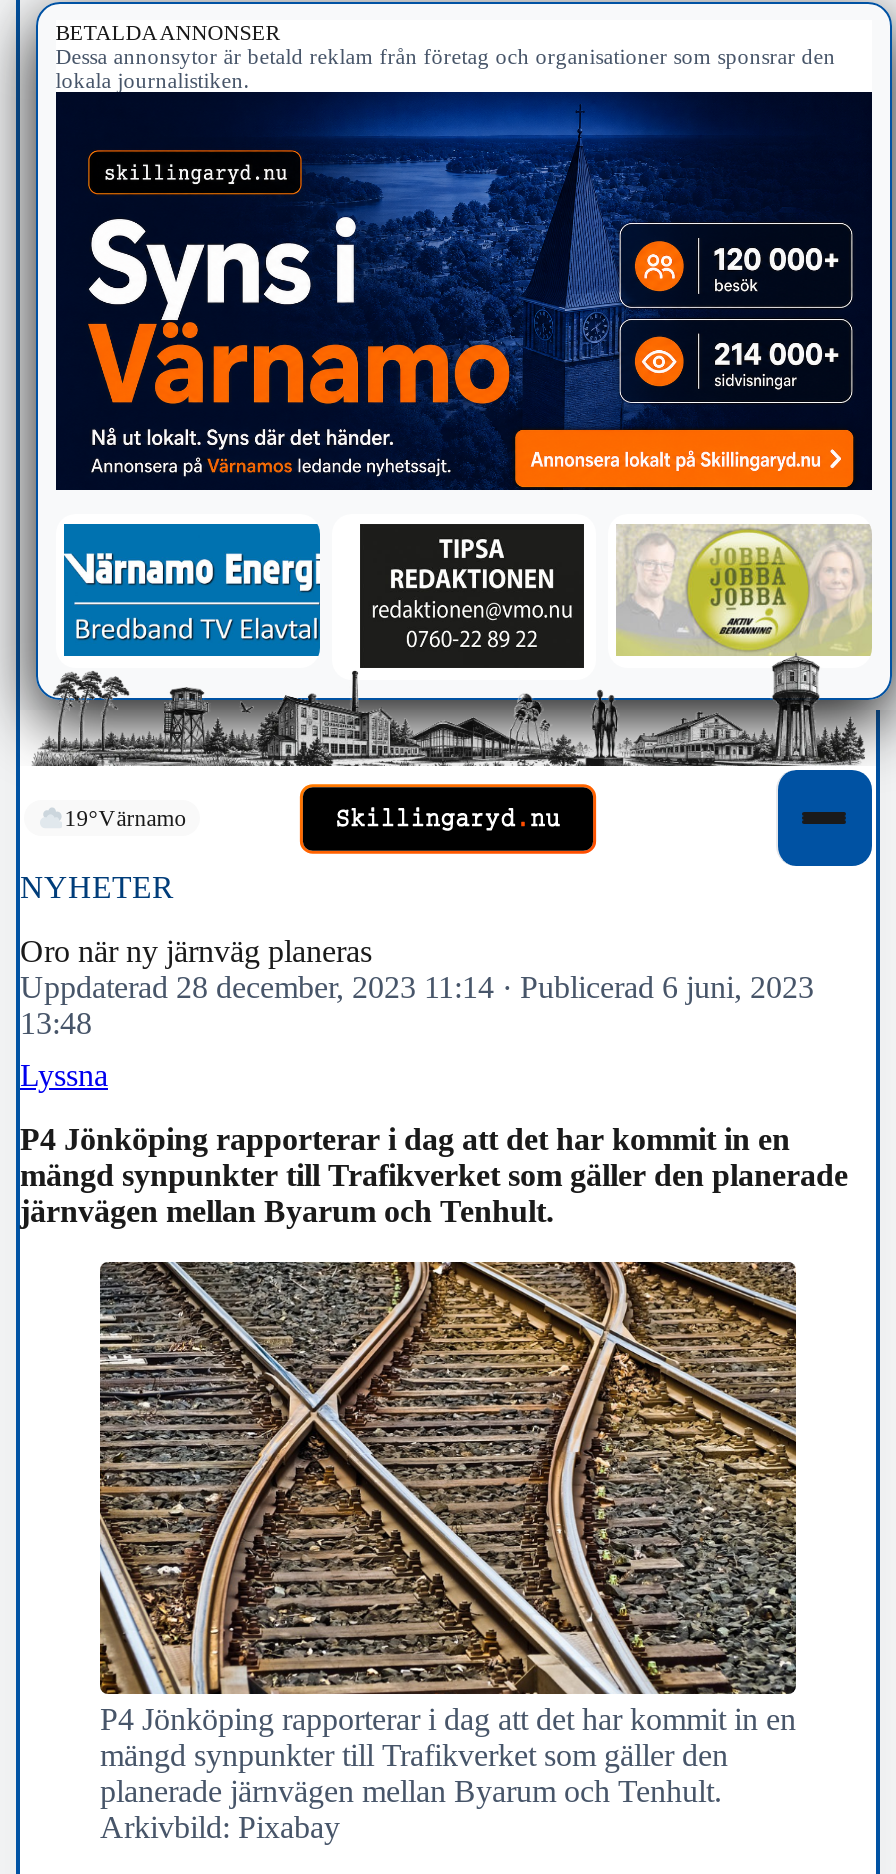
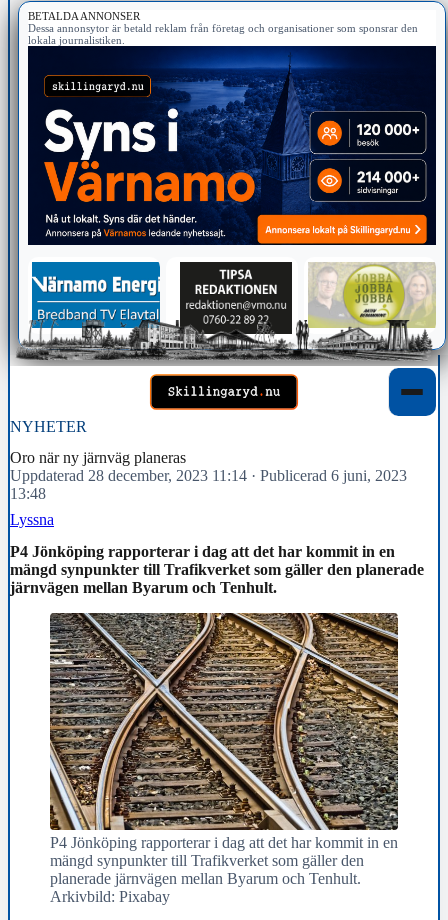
- [image]
+ [image]

- 19°Värnamo
